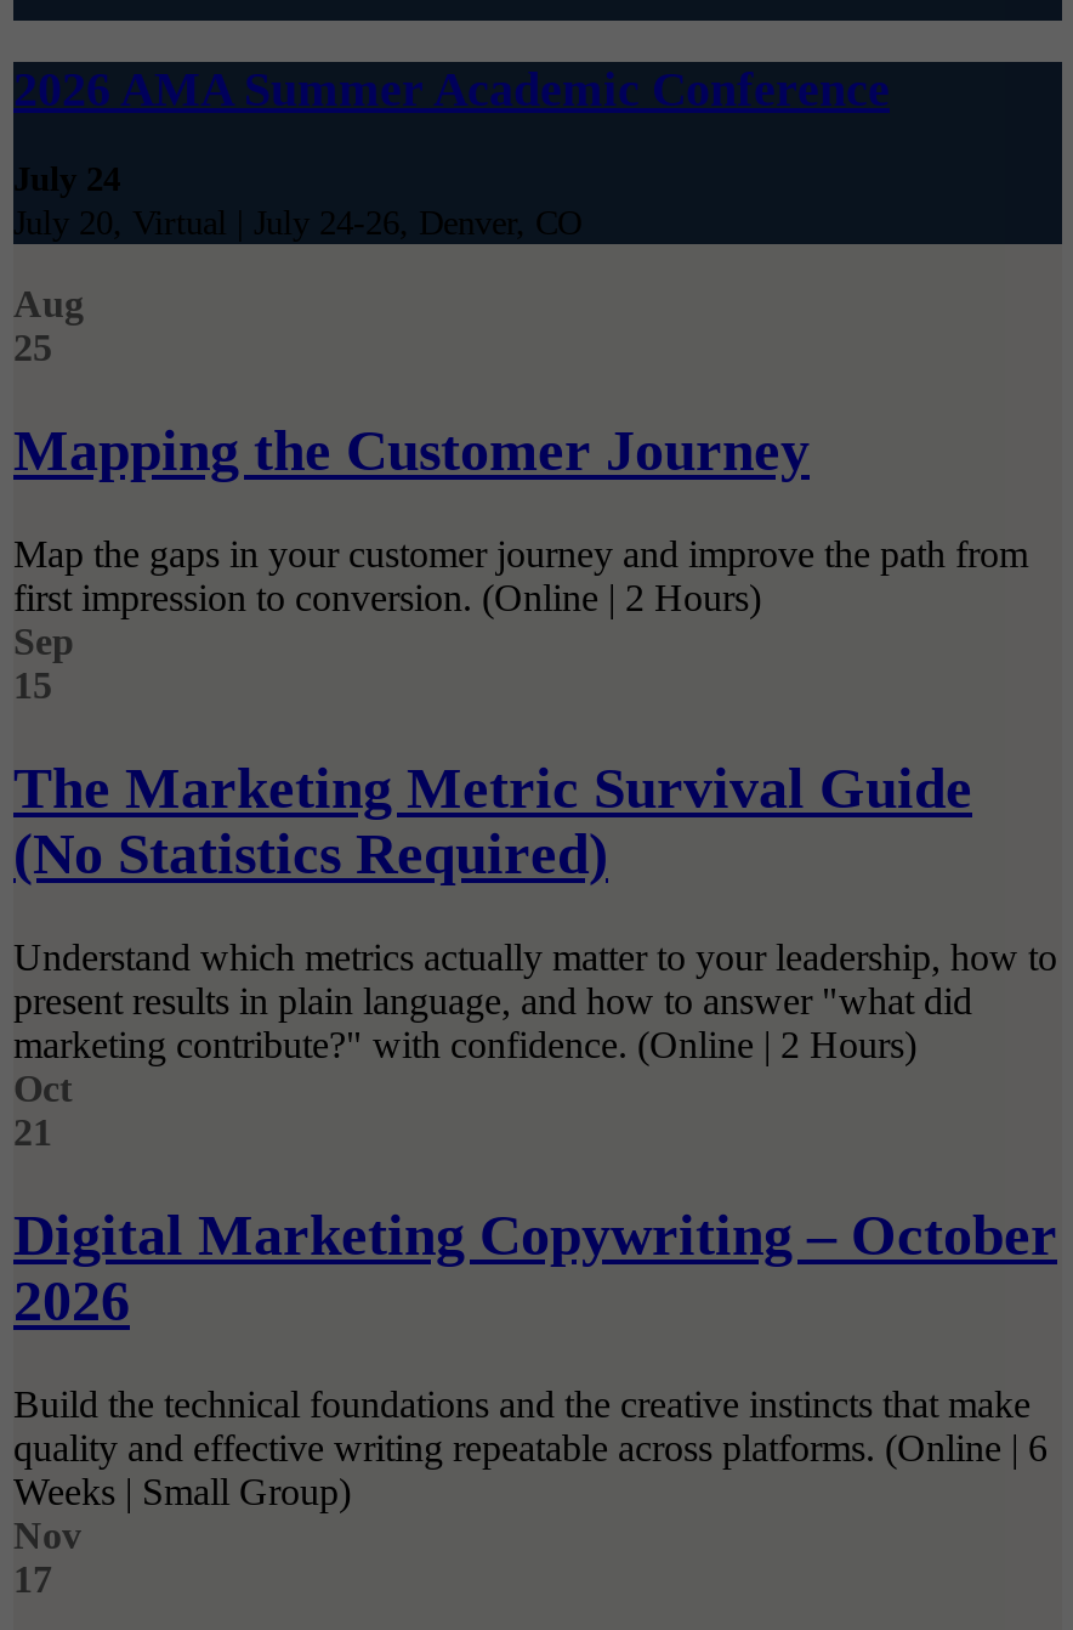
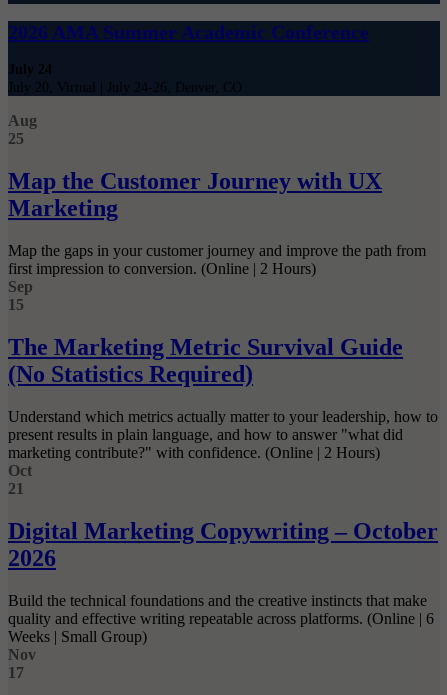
- Mapping the Customer Journey
+ Map the Customer Journey with UX
+ Marketing
